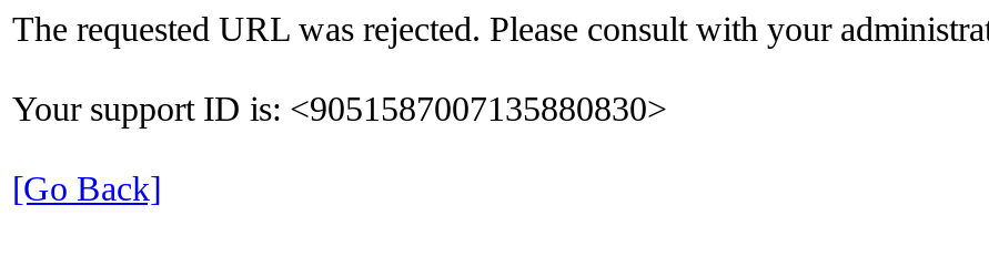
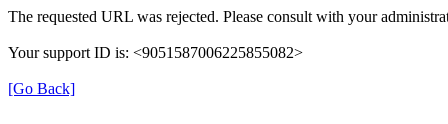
- Your support ID is: <9051587007135880830>
+ Your support ID is: <9051587006225855082>
